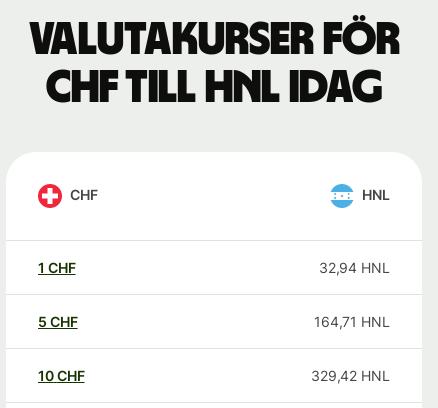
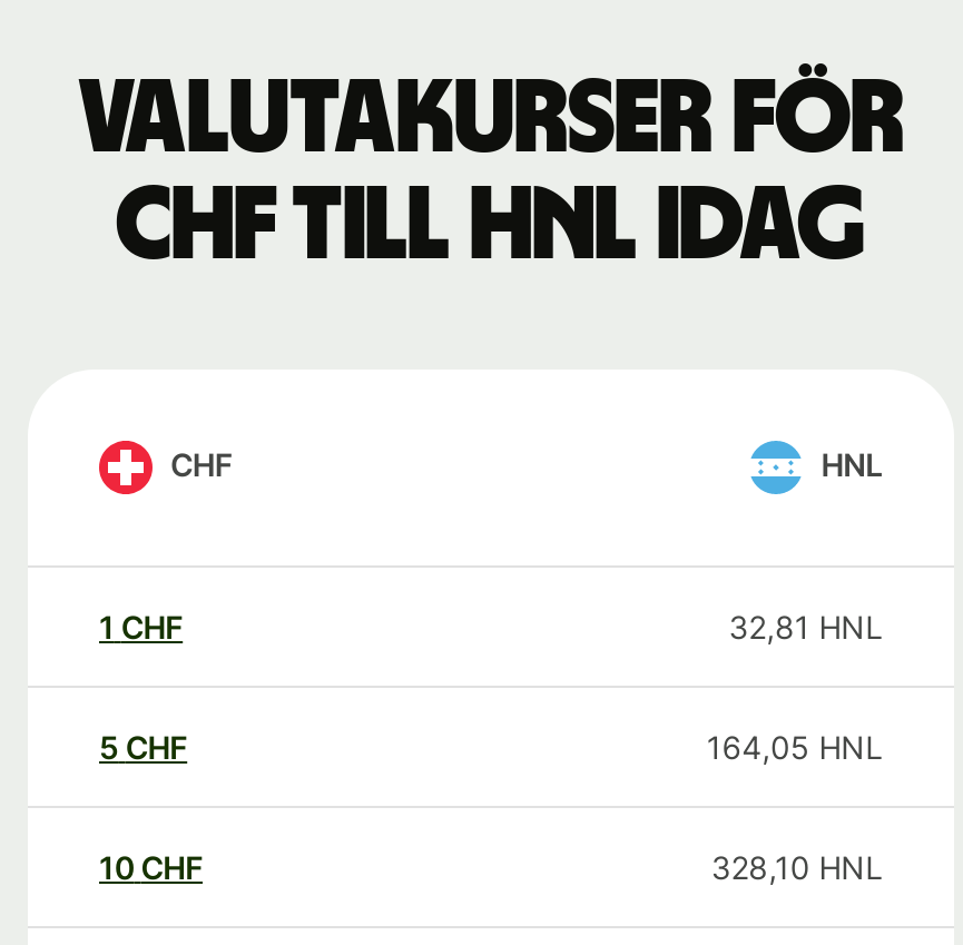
- 32,94 HNL
+ 32,81 HNL

- 164,71 HNL
+ 164,05 HNL

- 329,42 HNL
+ 328,10 HNL
